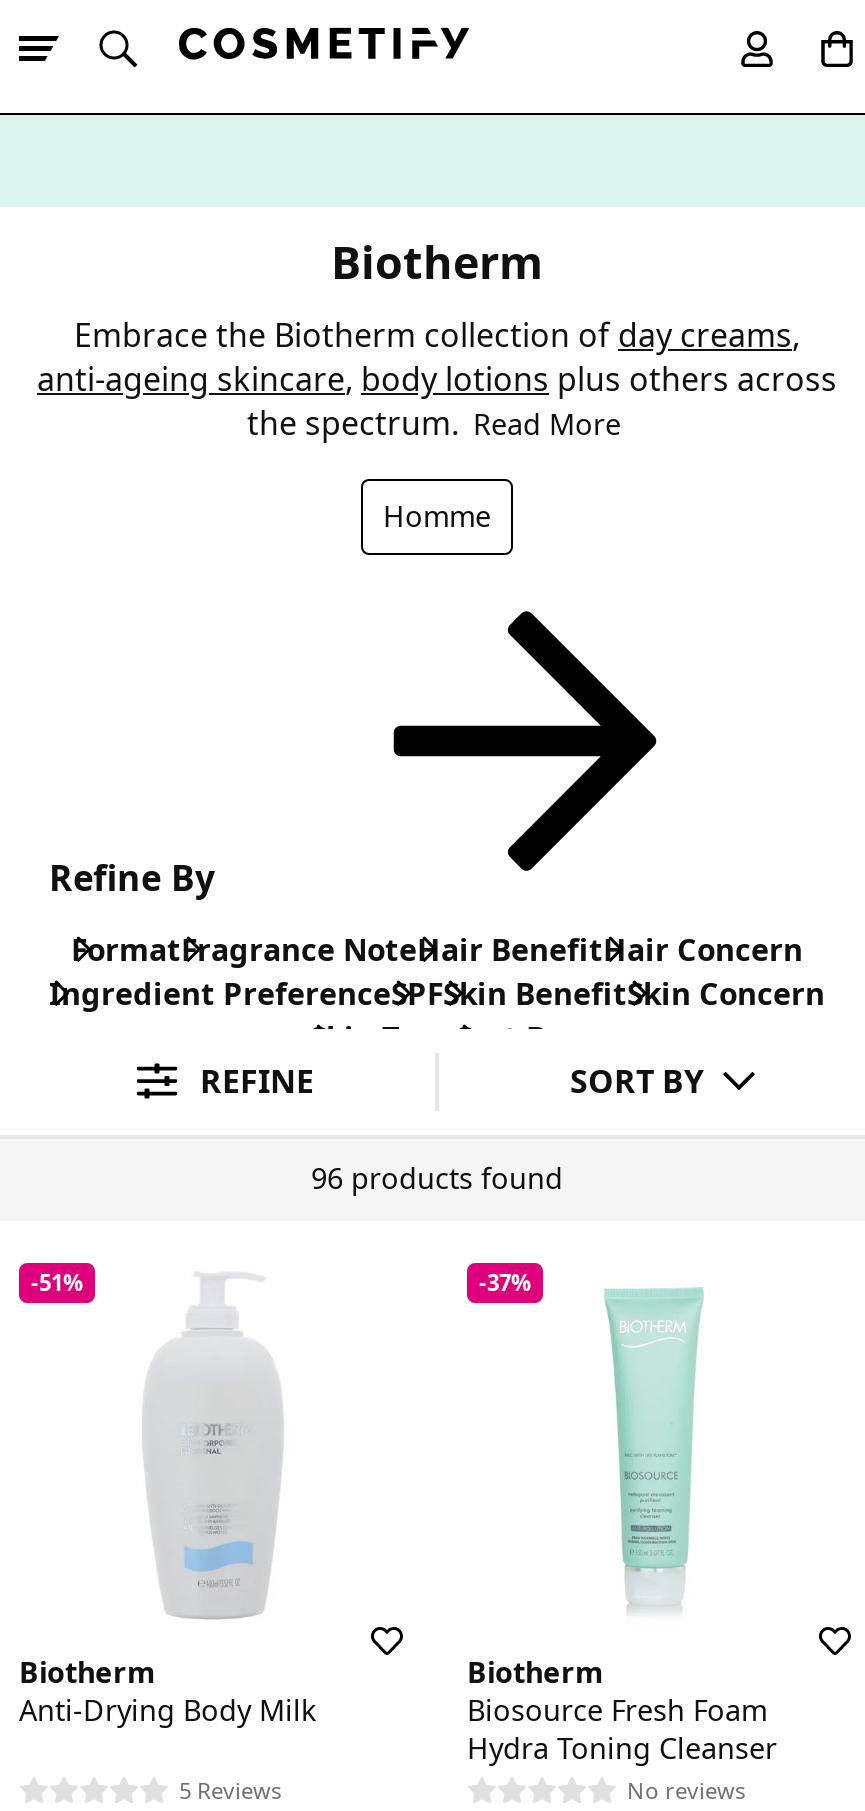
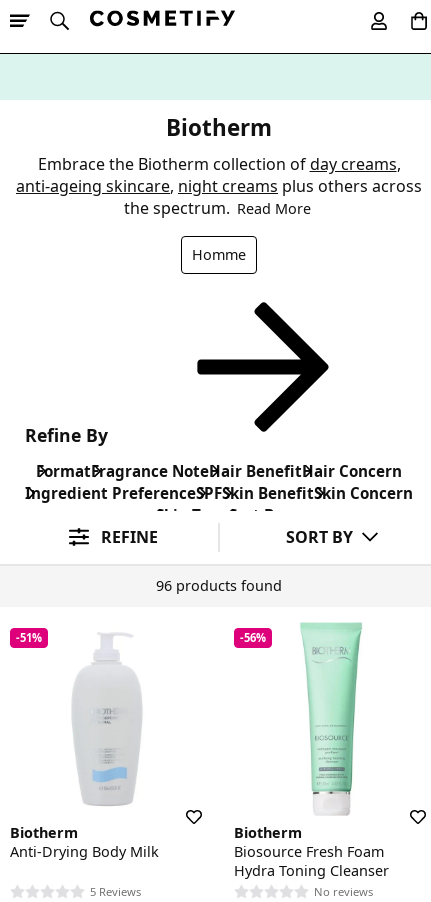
- anti-ageing skincare, body lotions plus others across
+ anti-ageing skincare, night creams plus others across

- [image]
- -37%
+ [image]
+ -56%
